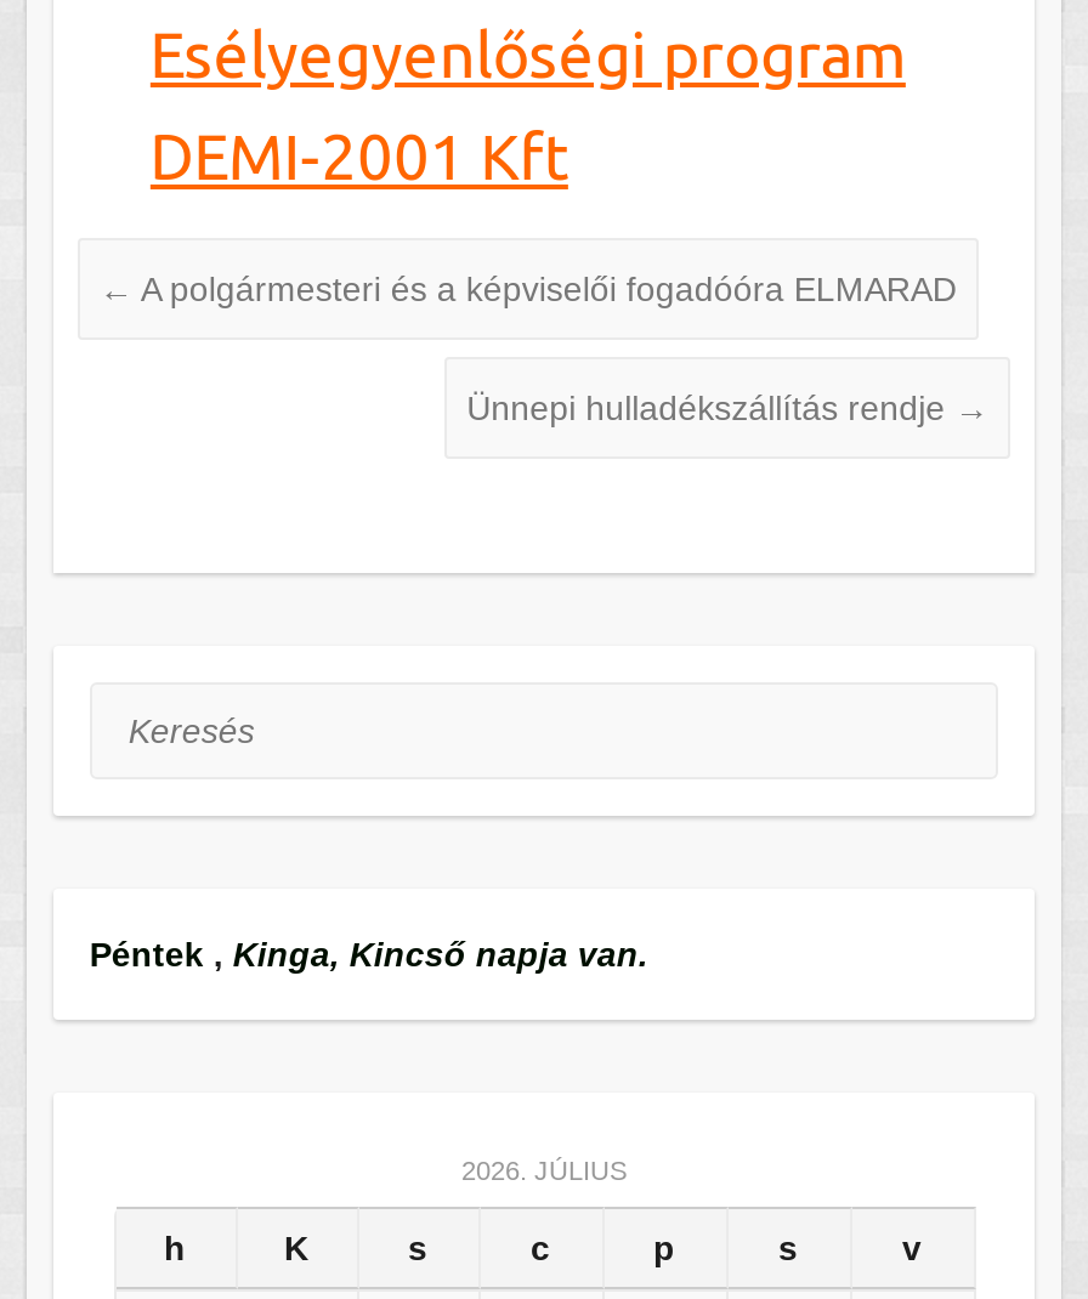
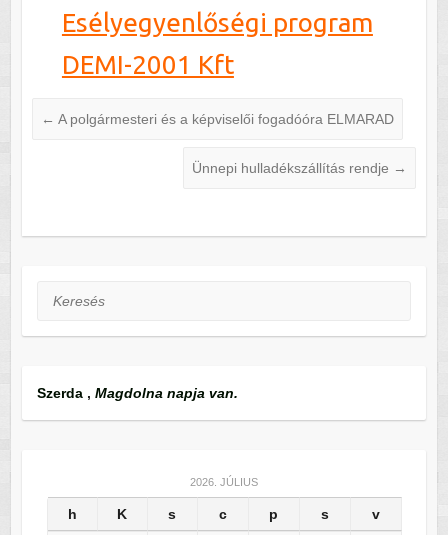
- Péntek, Kinga, Kincső napja van.
+ Szerda, Magdolna napja van.
